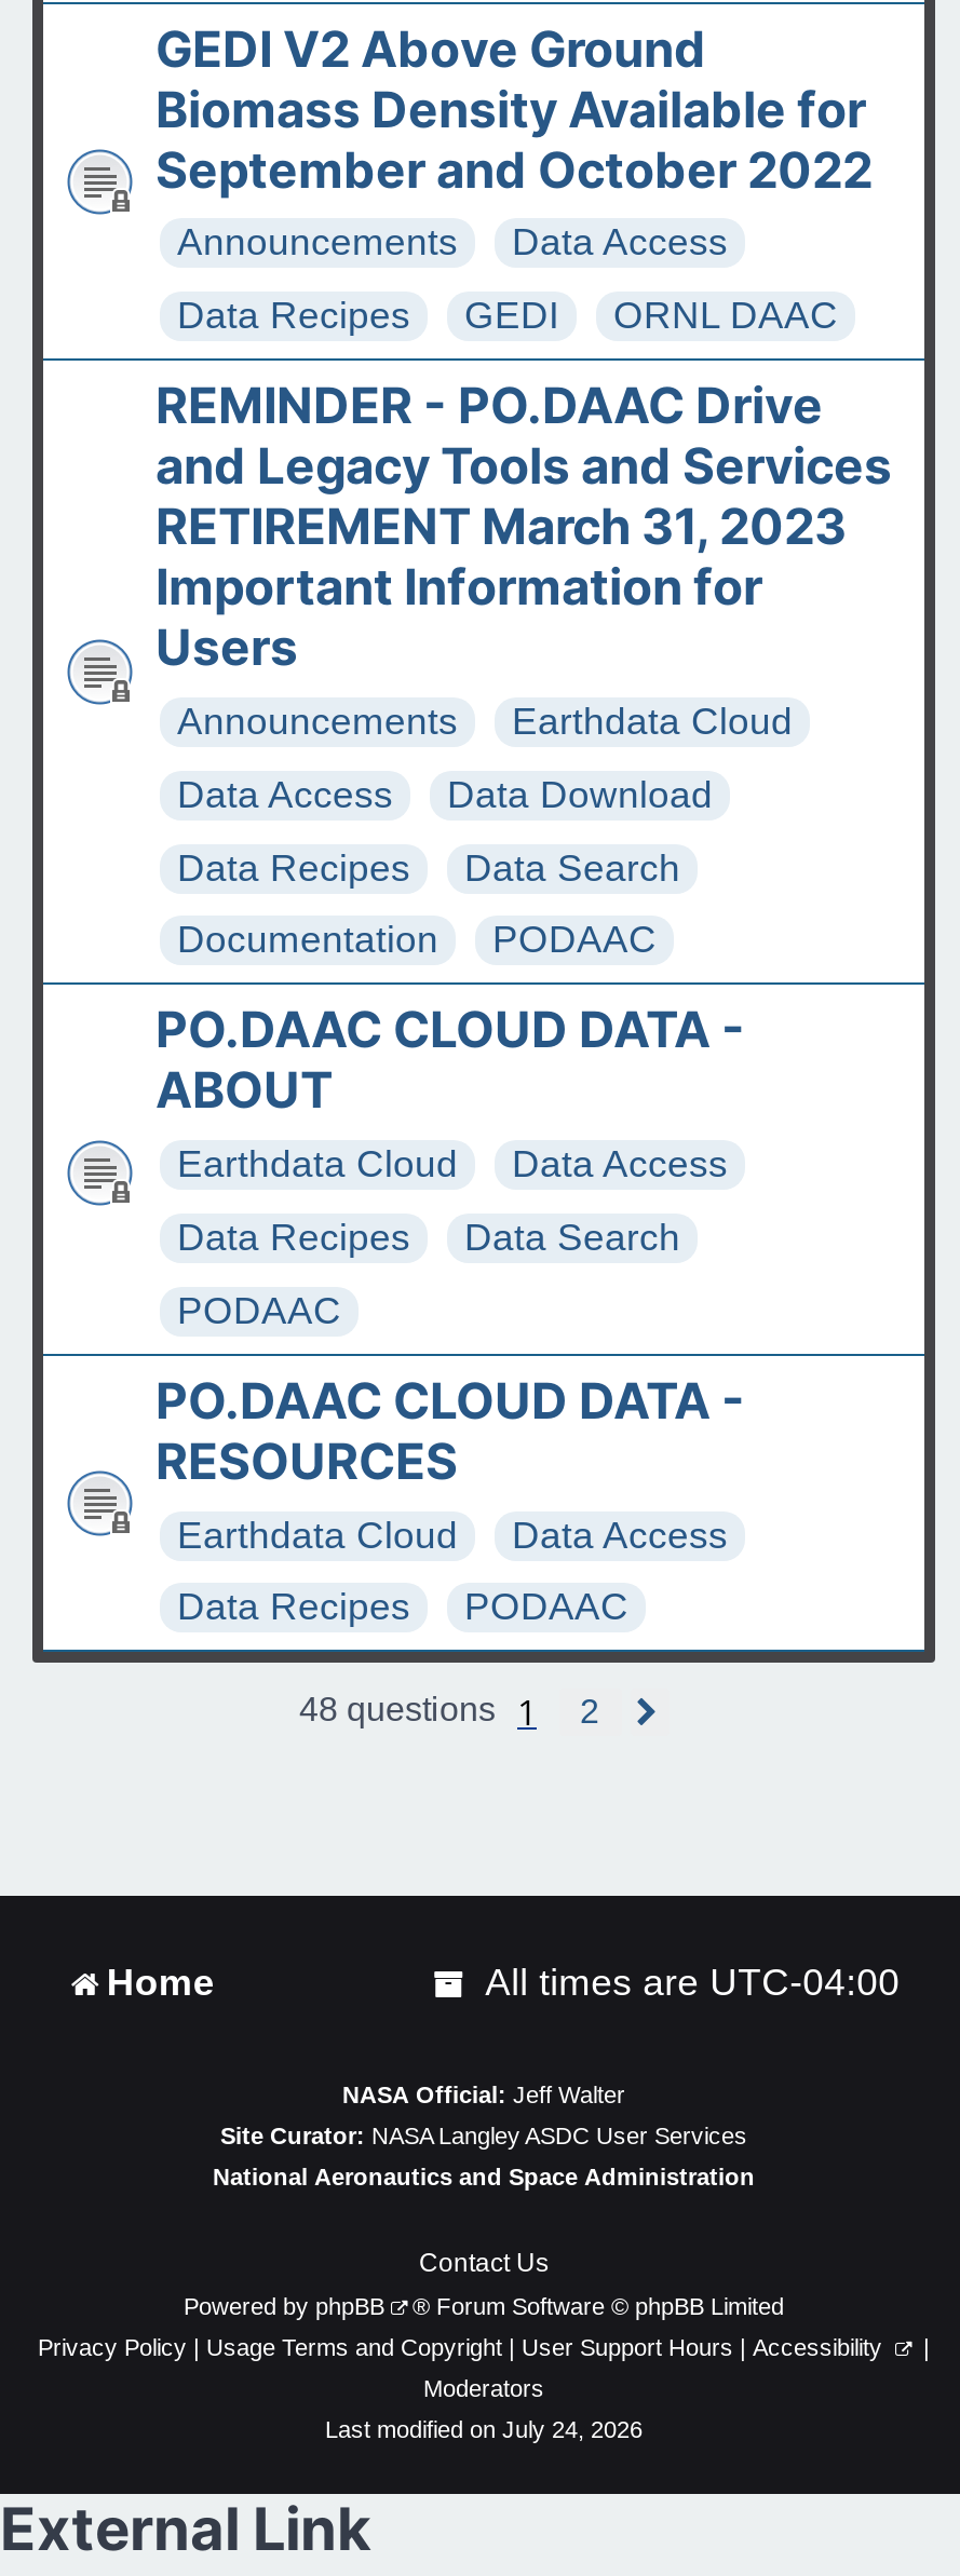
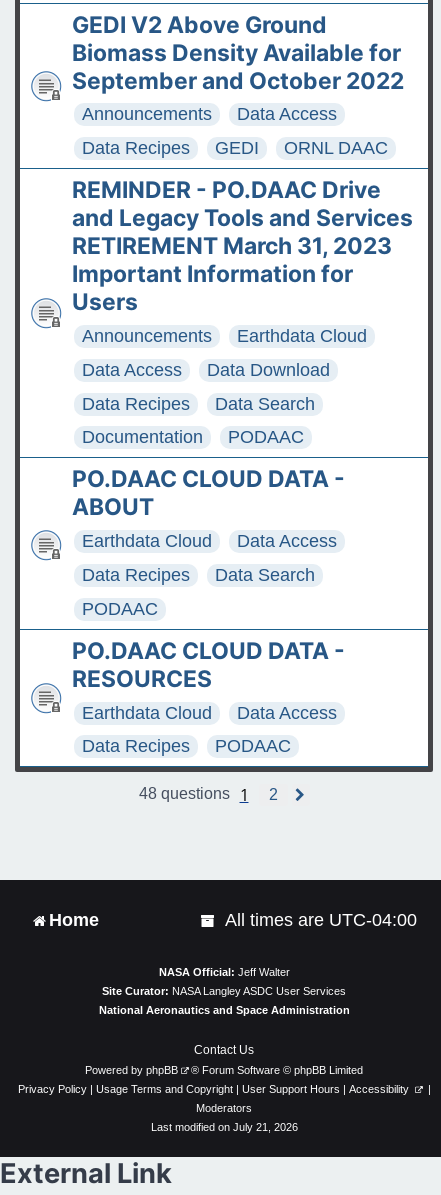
- Last modified on July 24, 2026
+ Last modified on July 21, 2026
